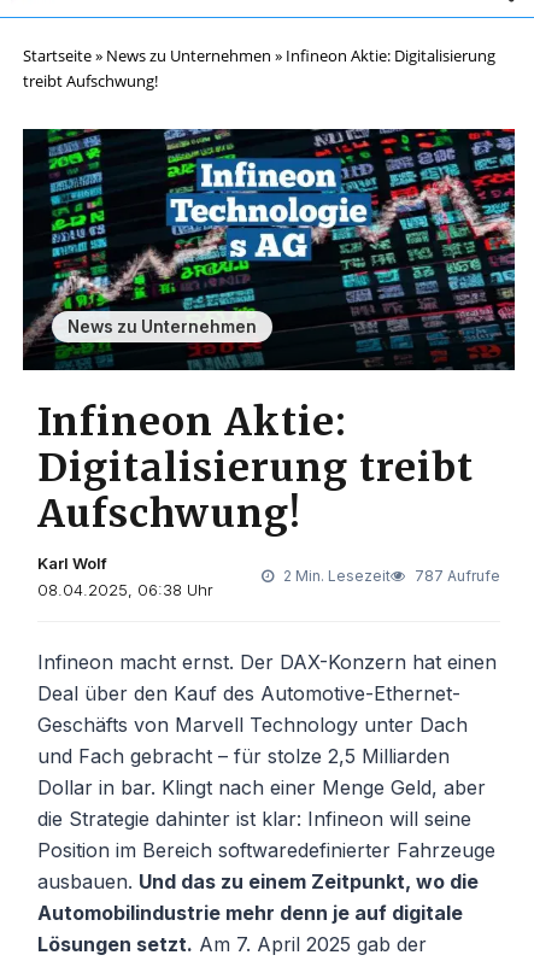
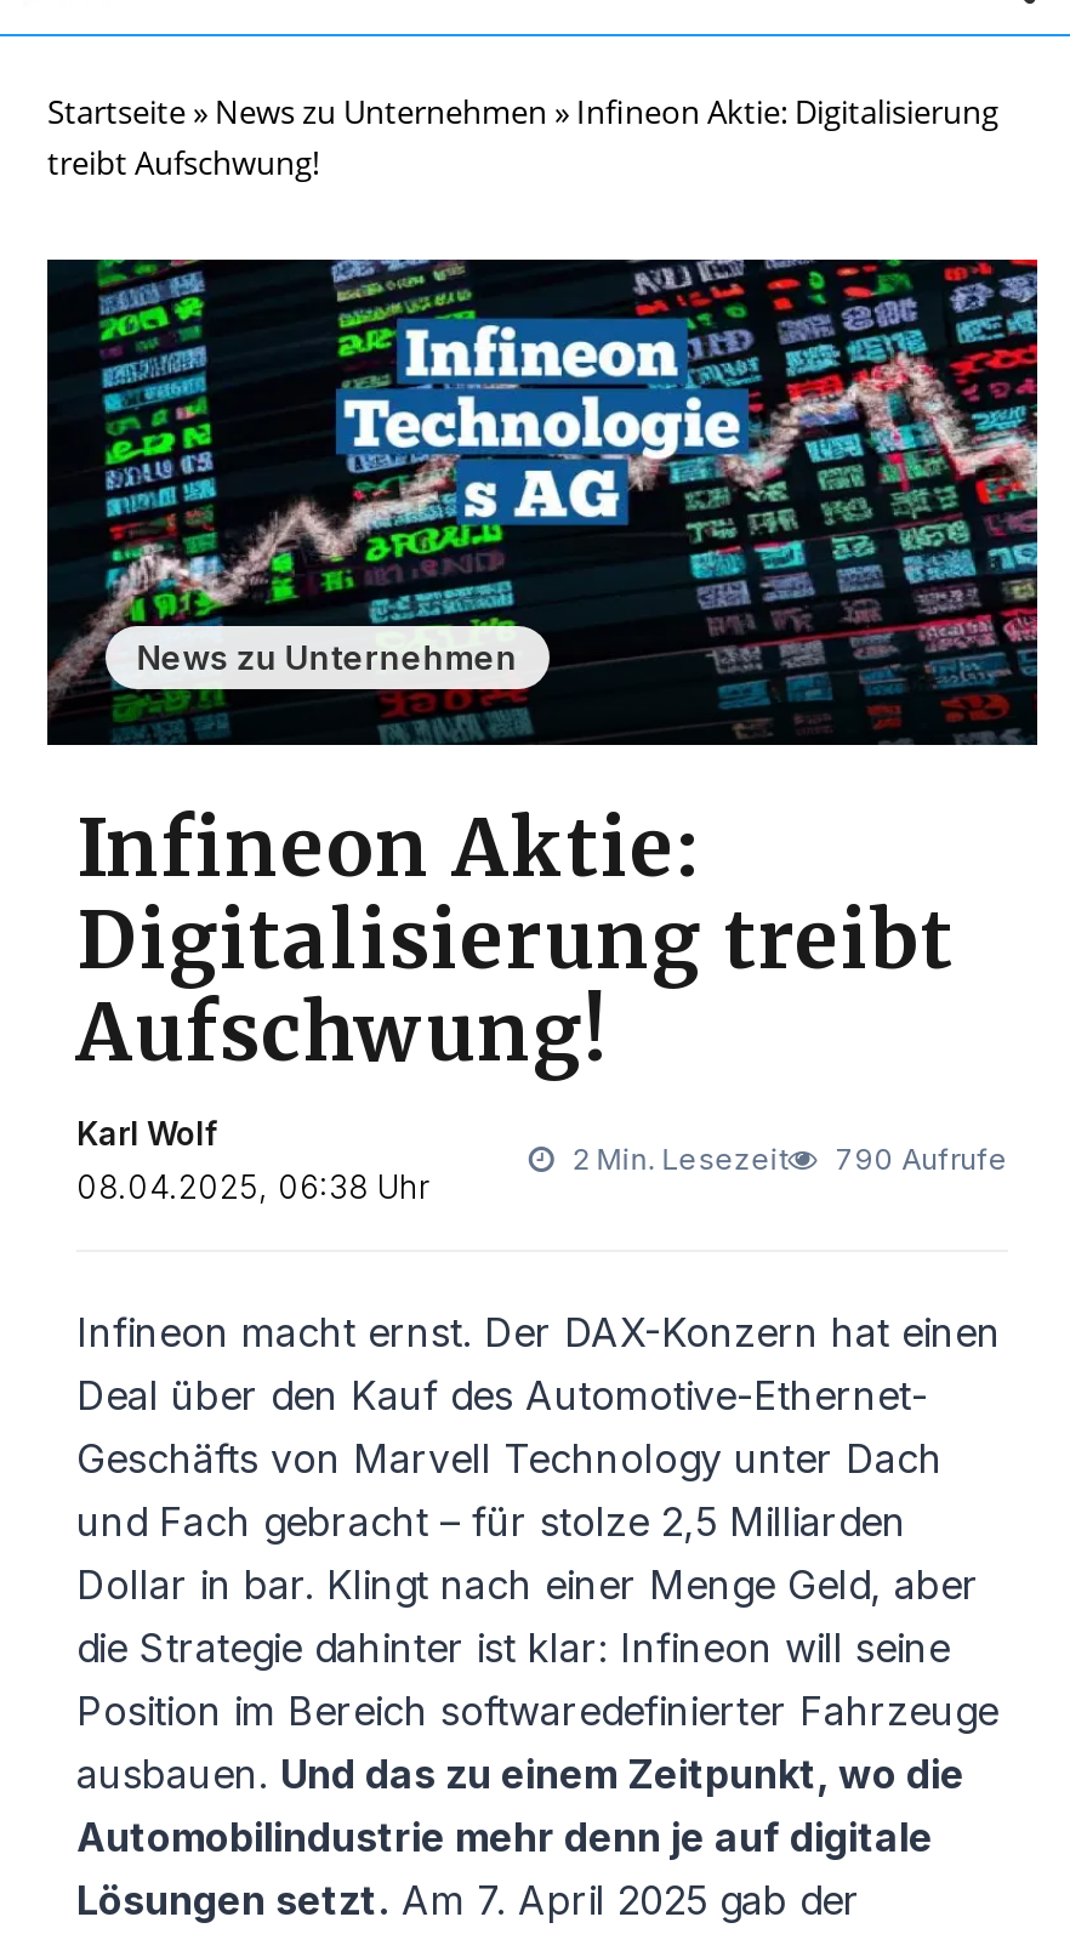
- 2 Min. Lesezeit 787 Aufrufe
+ 2 Min. Lesezeit 790 Aufrufe
